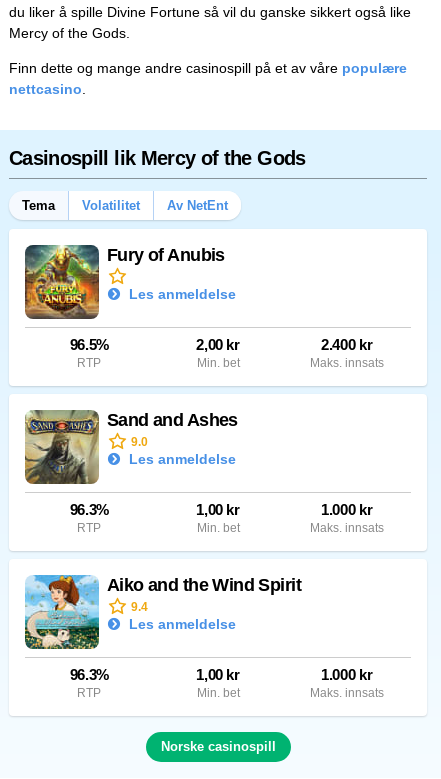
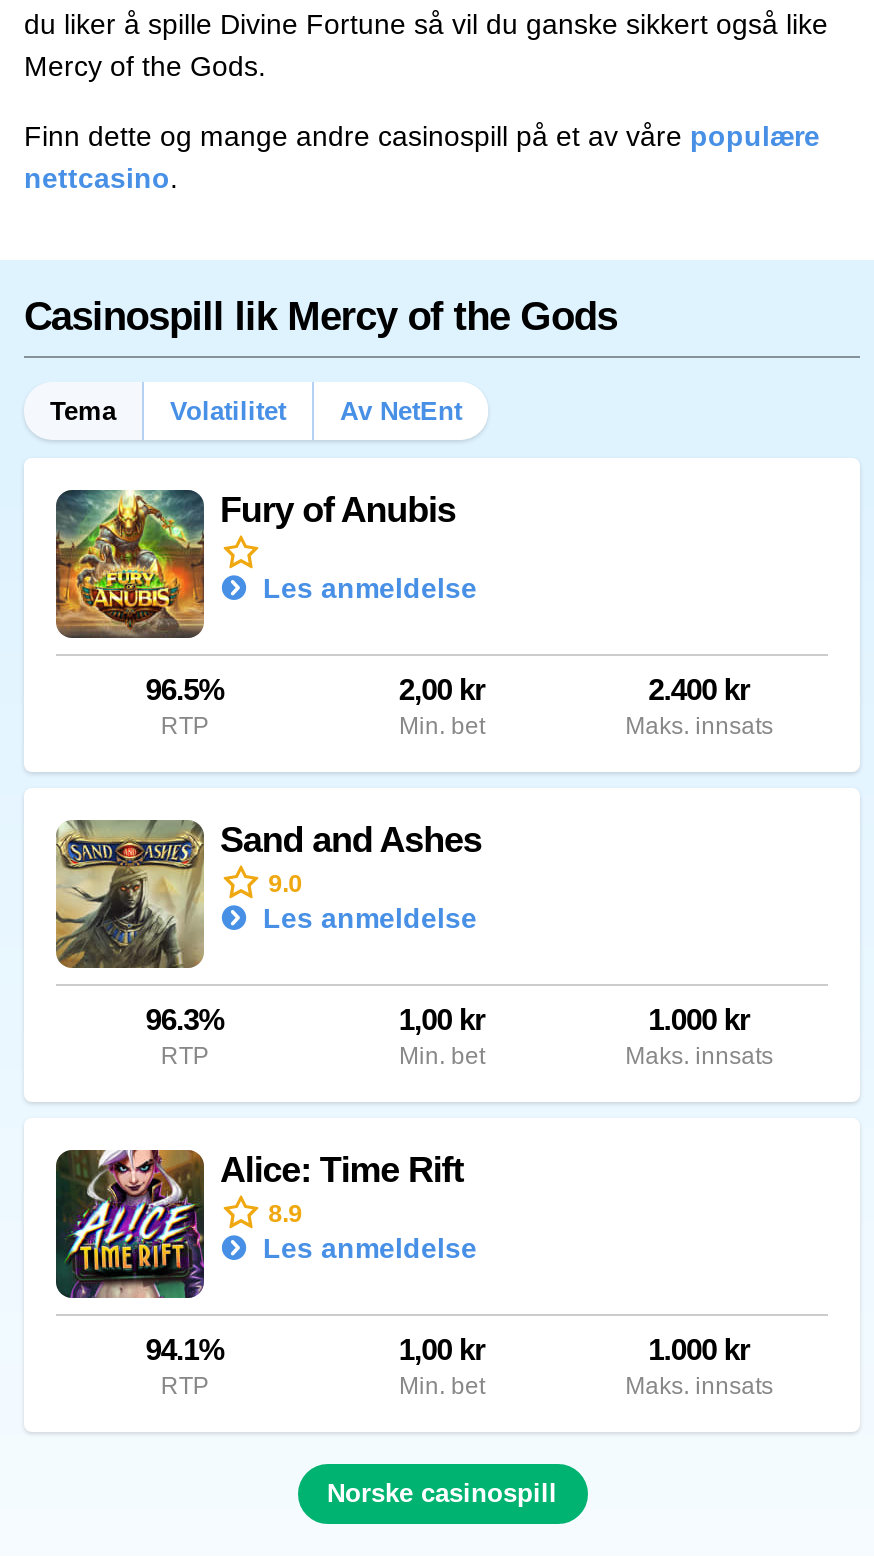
- [image]
- Aiko and the Wind Spirit
- 9.4
+ [image]
+ Alice: Time Rift
+ 8.9

- 96.3%
+ 94.1%
